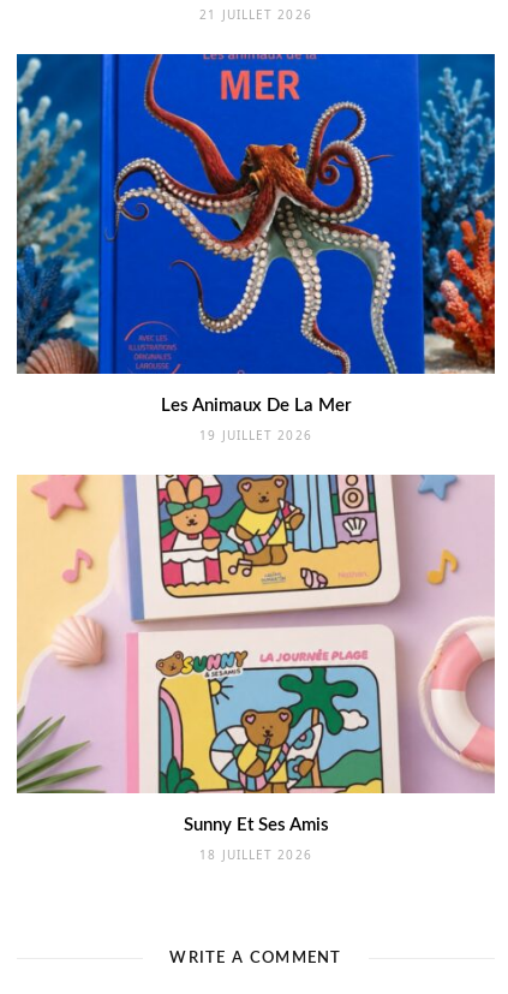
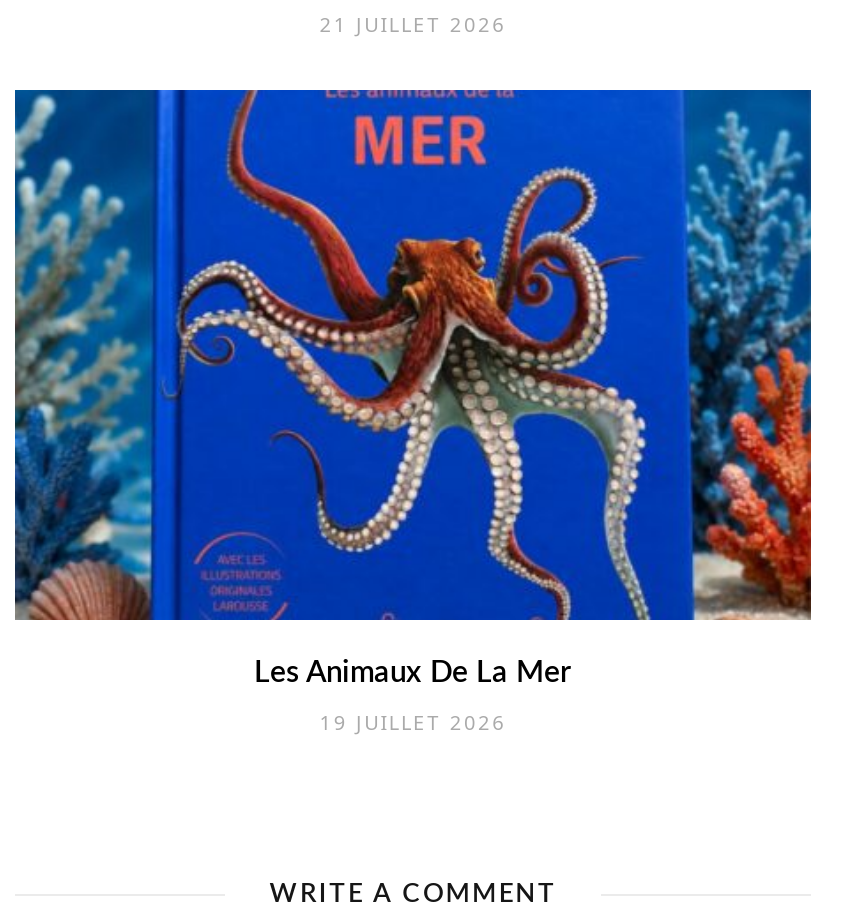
- [image]
- Sunny Et Ses Amis
- 18 JUILLET 2026
